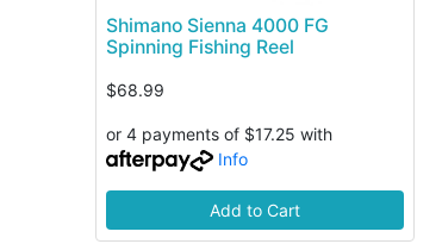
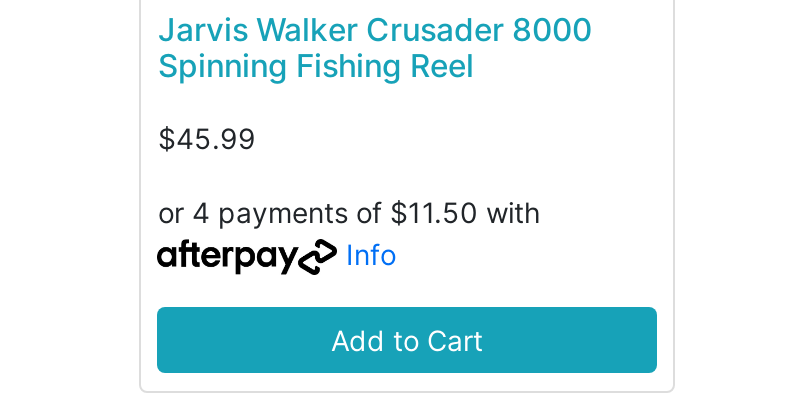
- Shimano Sienna 4000 FG
+ Jarvis Walker Crusader 8000

- $68.99
+ $45.99

- or 4 payments of $17.25 with
+ or 4 payments of $11.50 with
